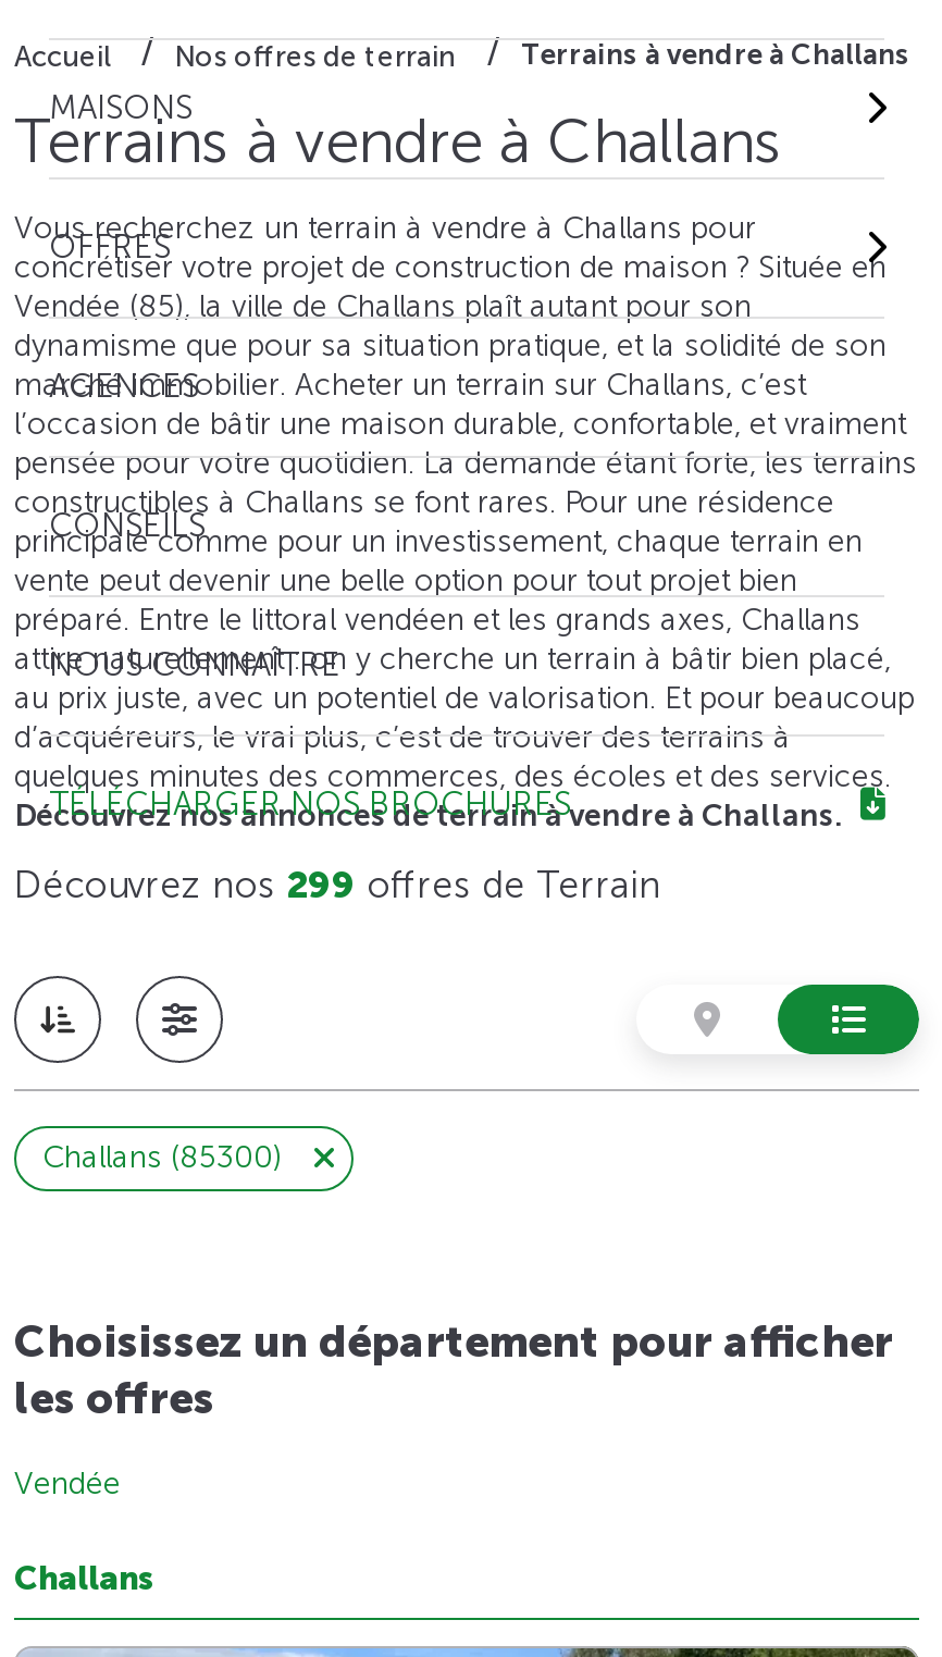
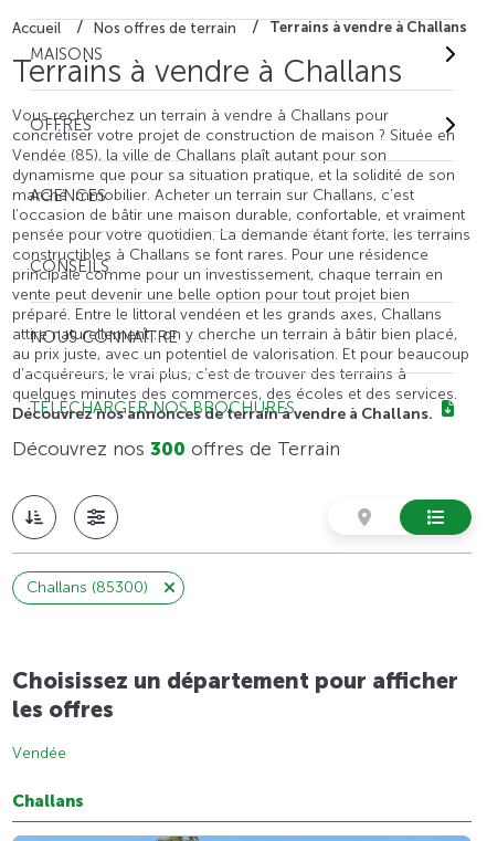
- Découvrez nos 299 offres de Terrain
+ Découvrez nos 300 offres de Terrain
